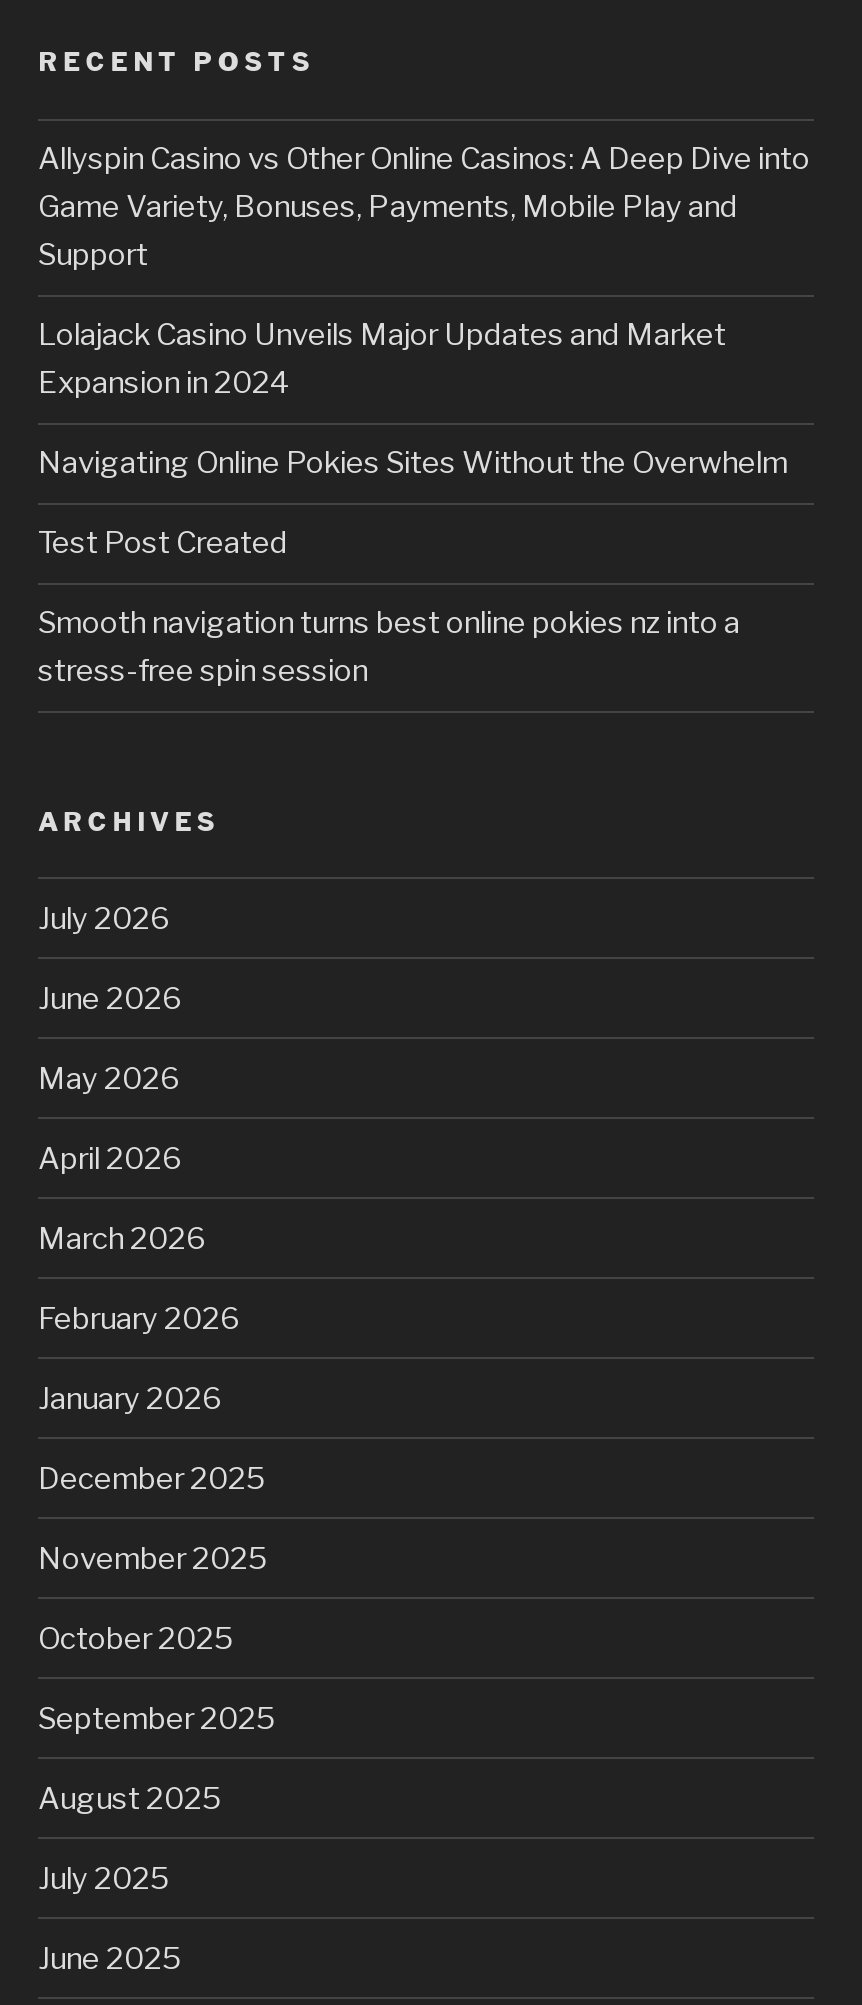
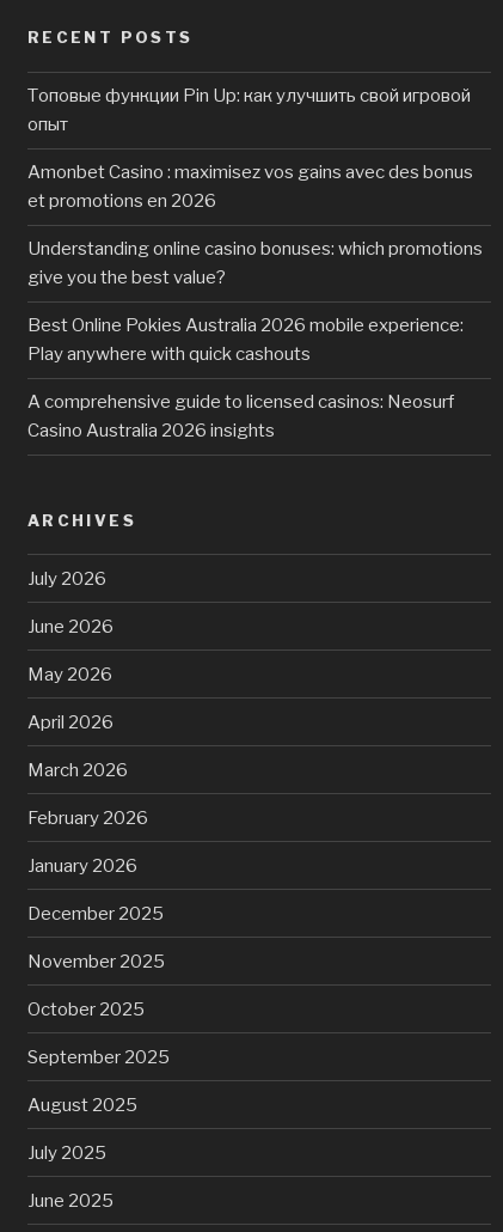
- Allyspin Casino vs Other Online Casinos: A Deep Dive into
- Game Variety, Bonuses, Payments, Mobile Play and
- Support
+ Топовые функции Pin Up: как улучшить свой игровой
+ опыт

- Lolajack Casino Unveils Major Updates and Market
- Expansion in 2024
+ Amonbet Casino : maximisez vos gains avec des bonus
+ et promotions en 2026

- Navigating Online Pokies Sites Without the Overwhelm
+ Understanding online casino bonuses: which promotions
+ give you the best value?

- Test Post Created
+ Best Online Pokies Australia 2026 mobile experience:
+ Play anywhere with quick cashouts

- Smooth navigation turns best online pokies nz into a
- stress-free spin session
+ A comprehensive guide to licensed casinos: Neosurf
+ Casino Australia 2026 insights
